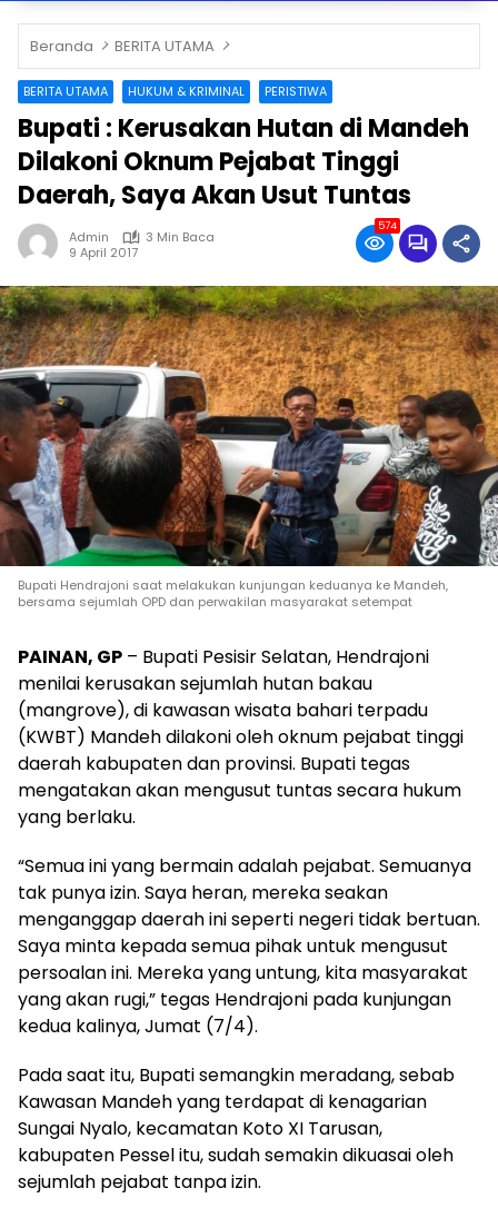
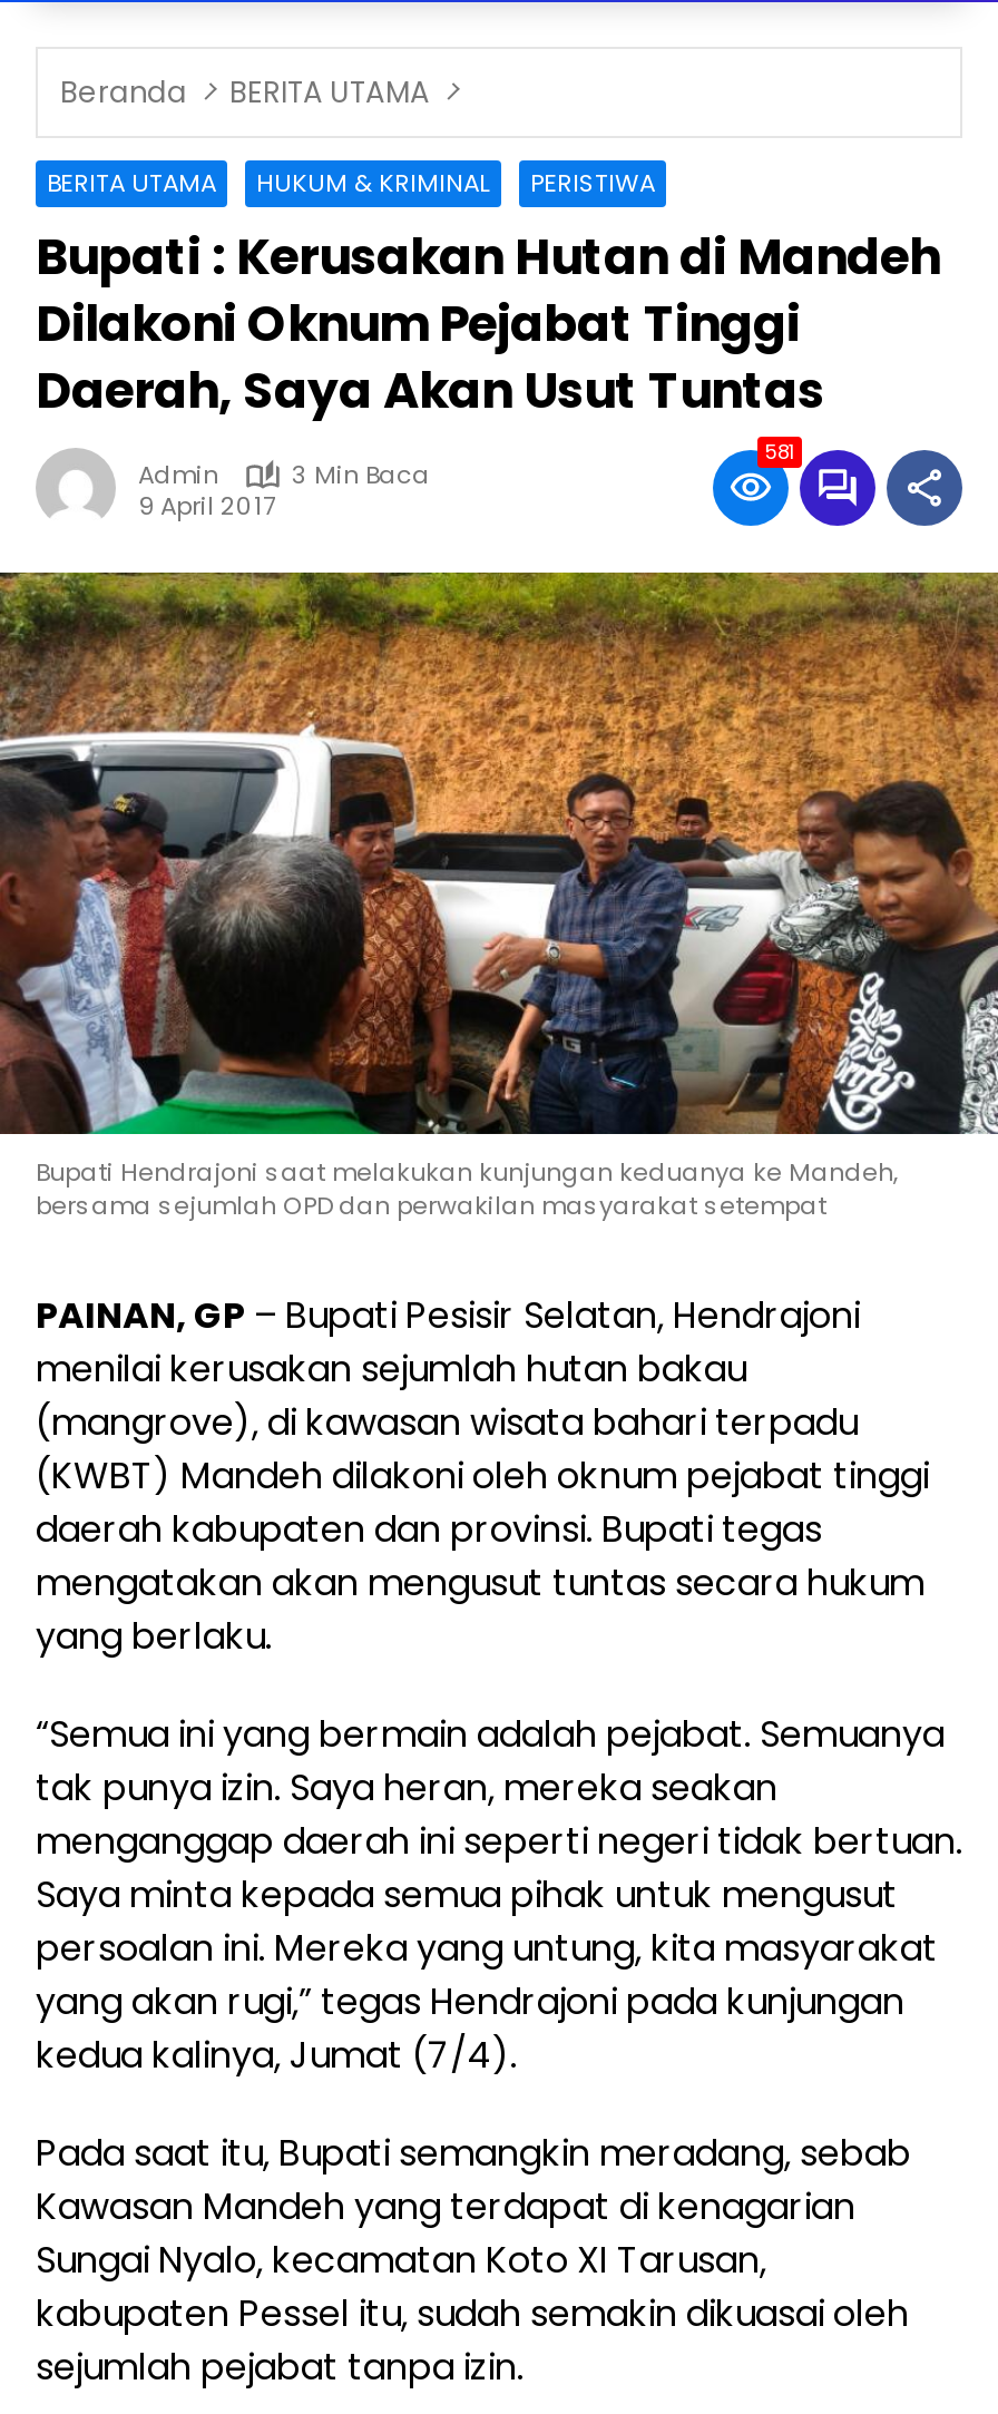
- 574
+ 581
